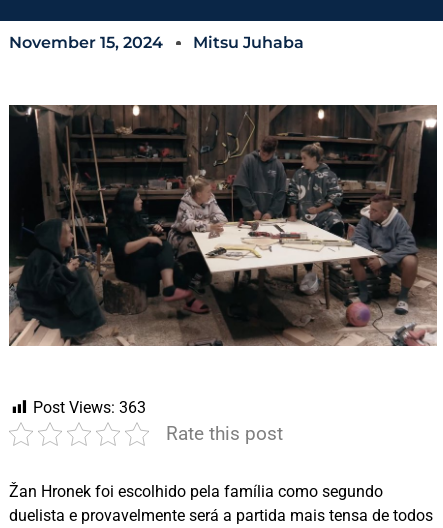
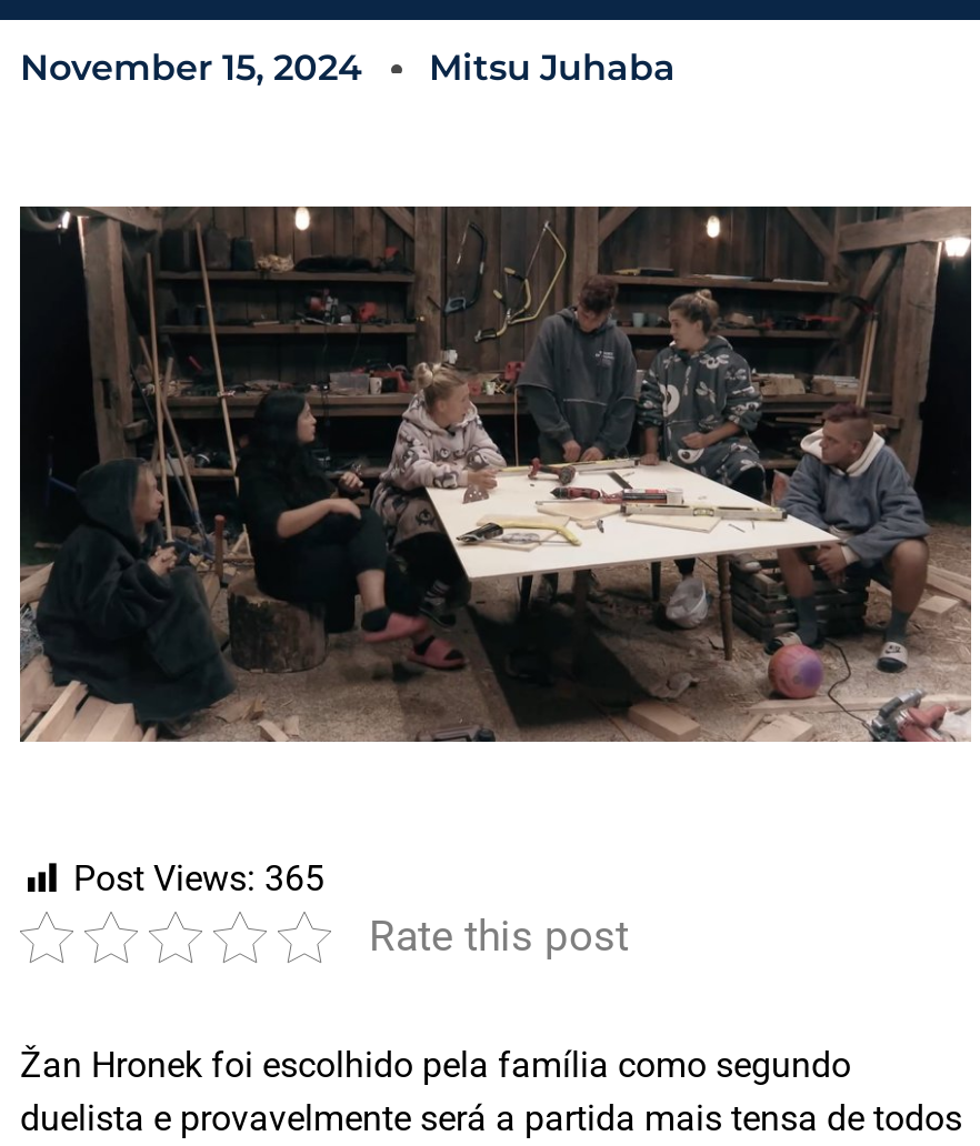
- Post Views: 363
+ Post Views: 365
